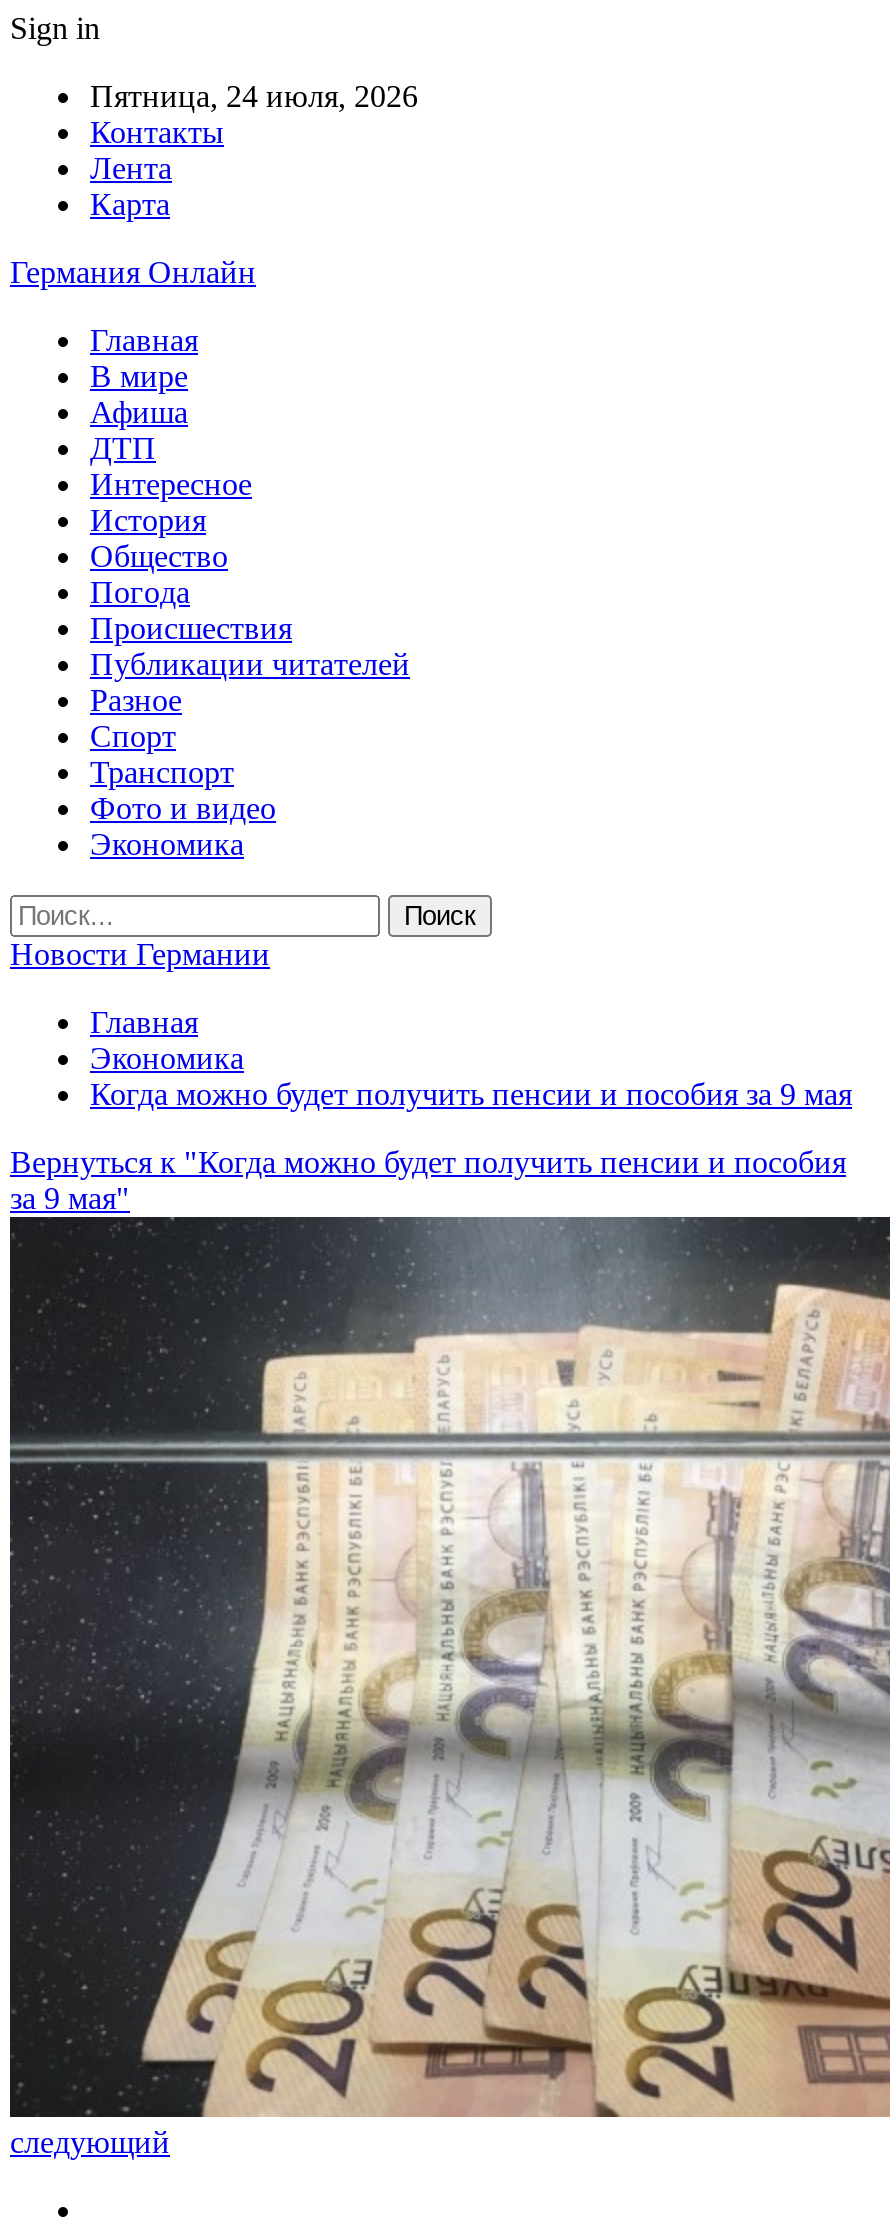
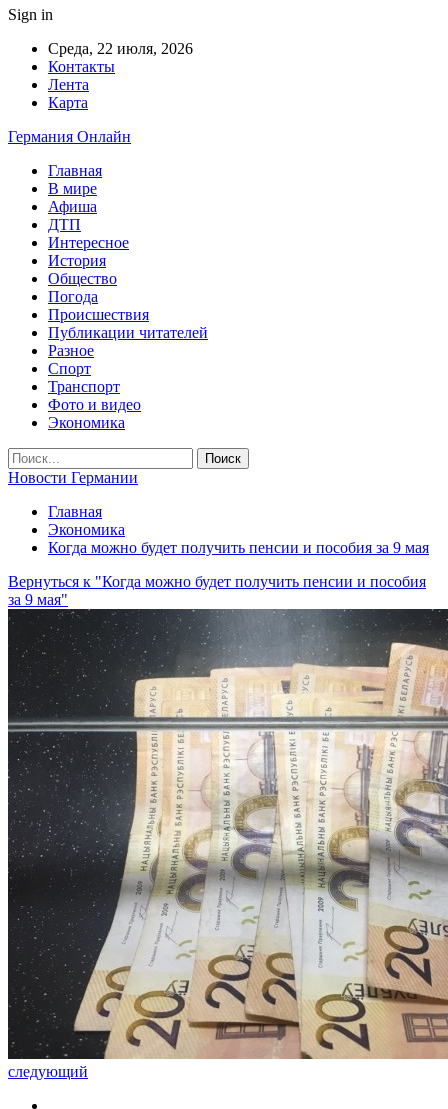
- Пятница, 24 июля, 2026
+ Среда, 22 июля, 2026
